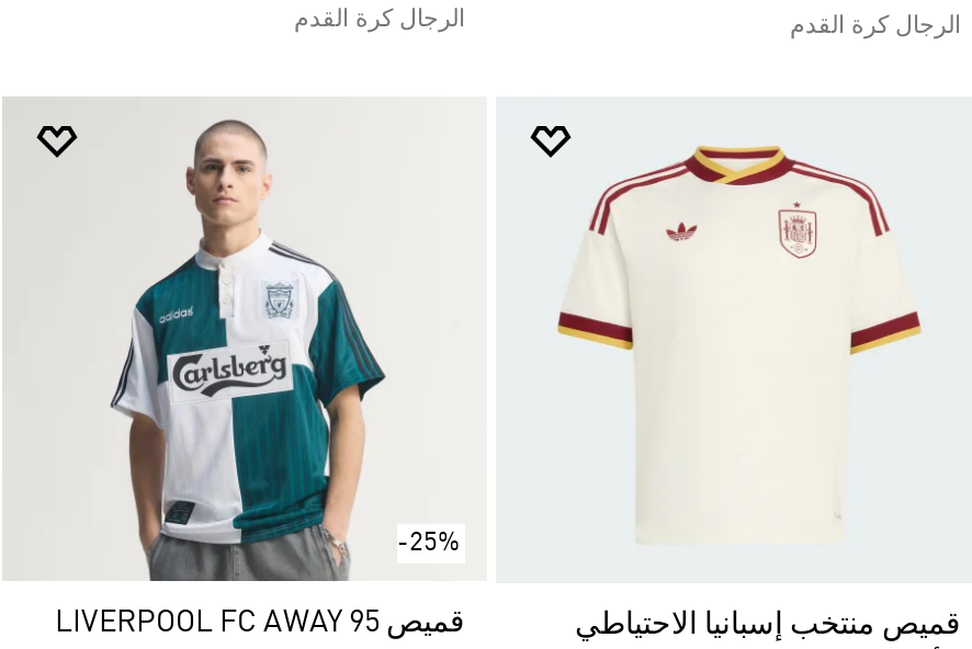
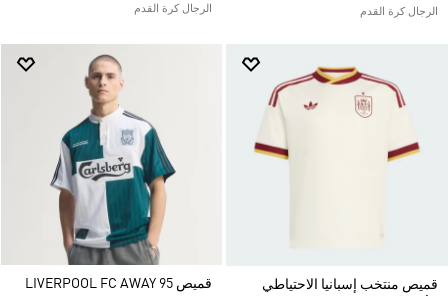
- -25%
